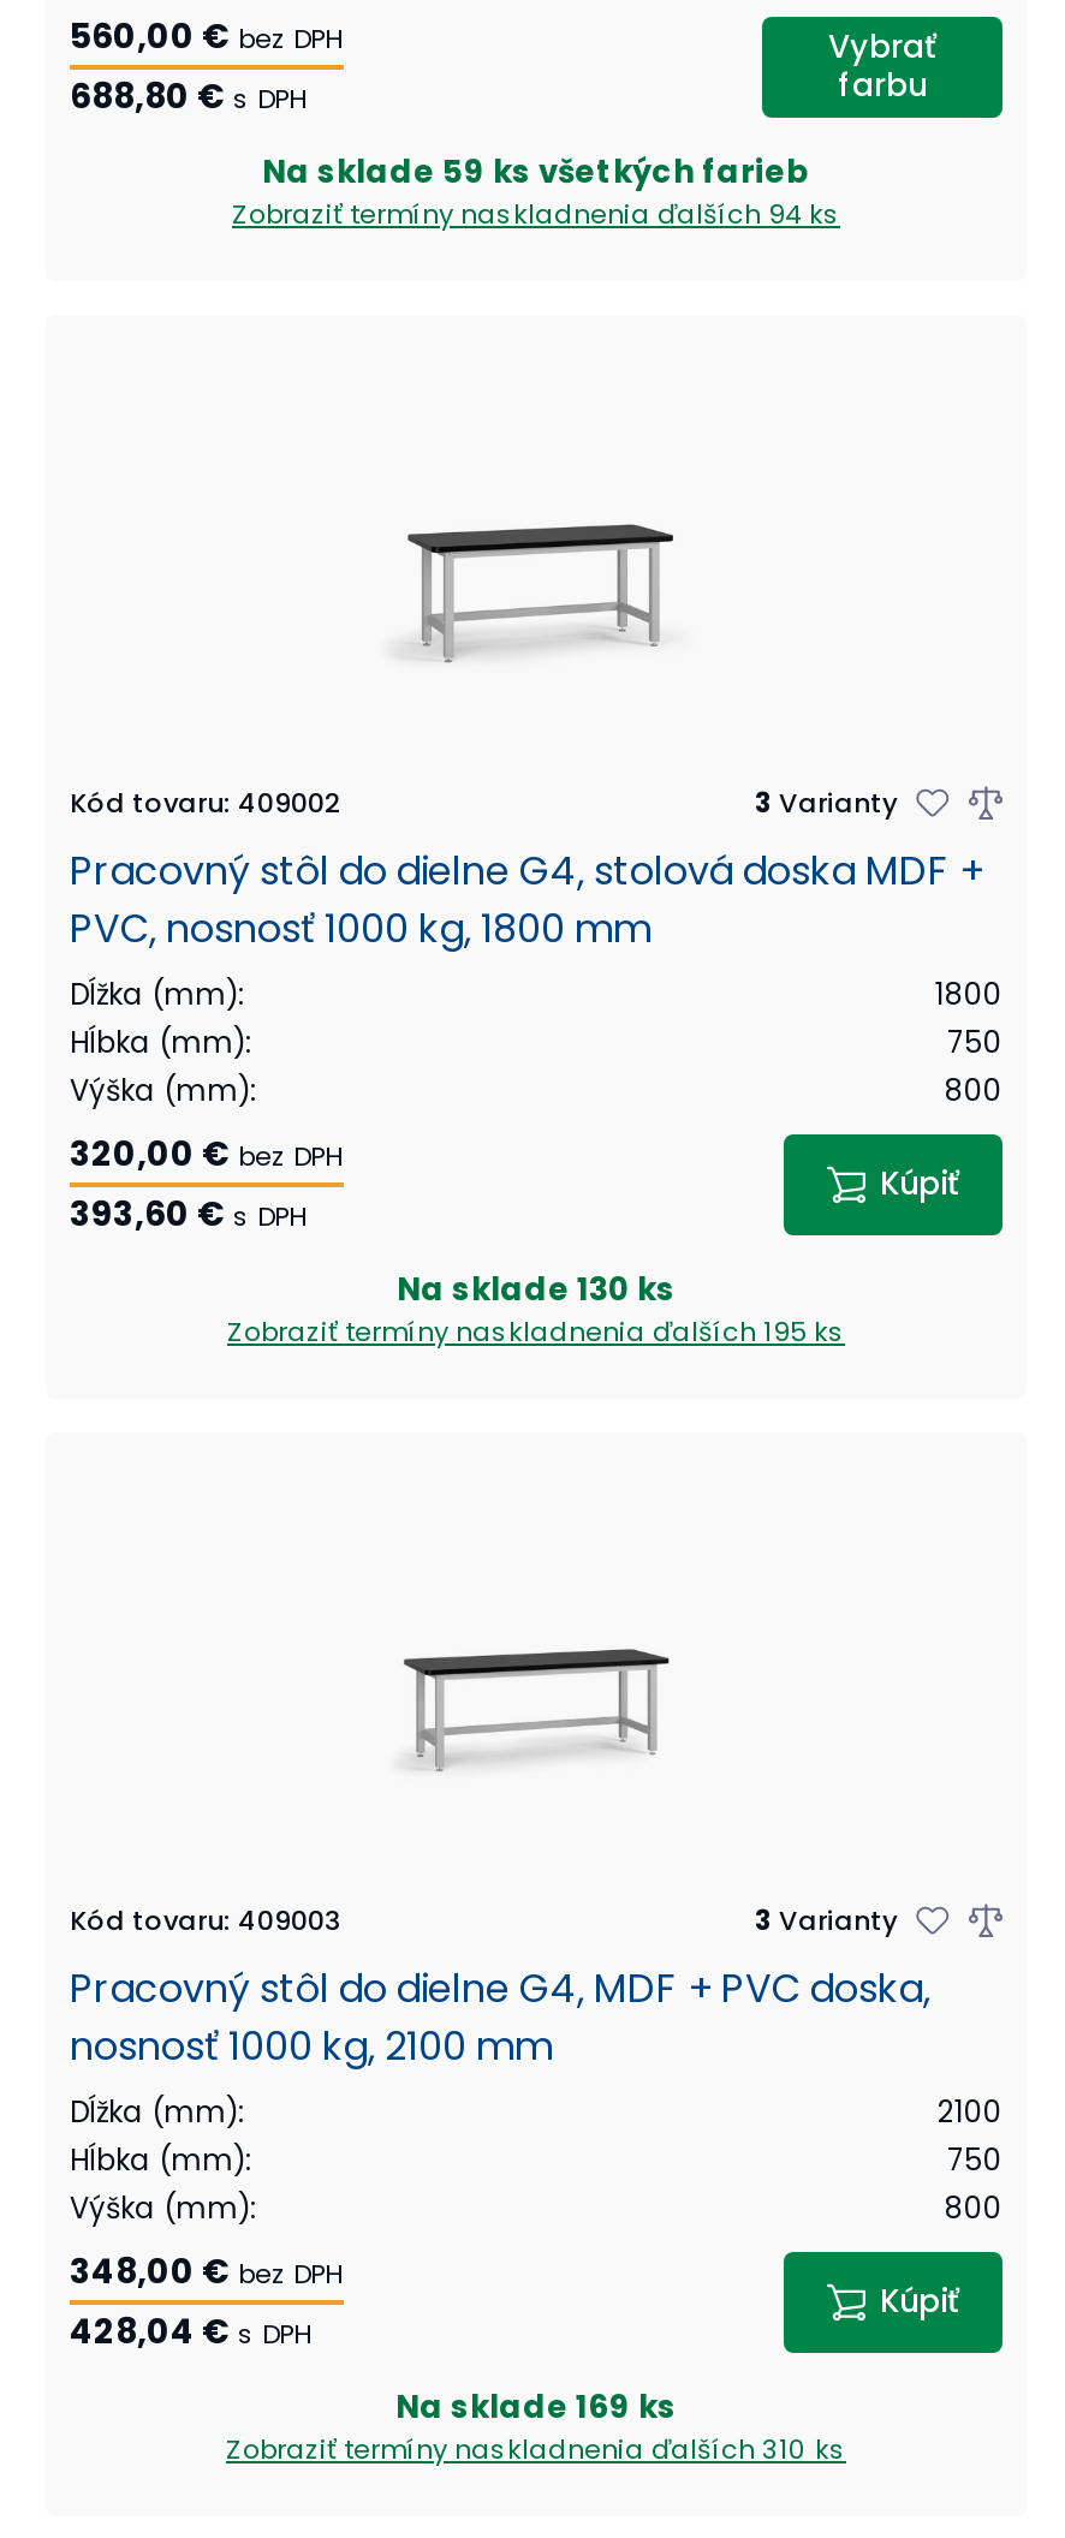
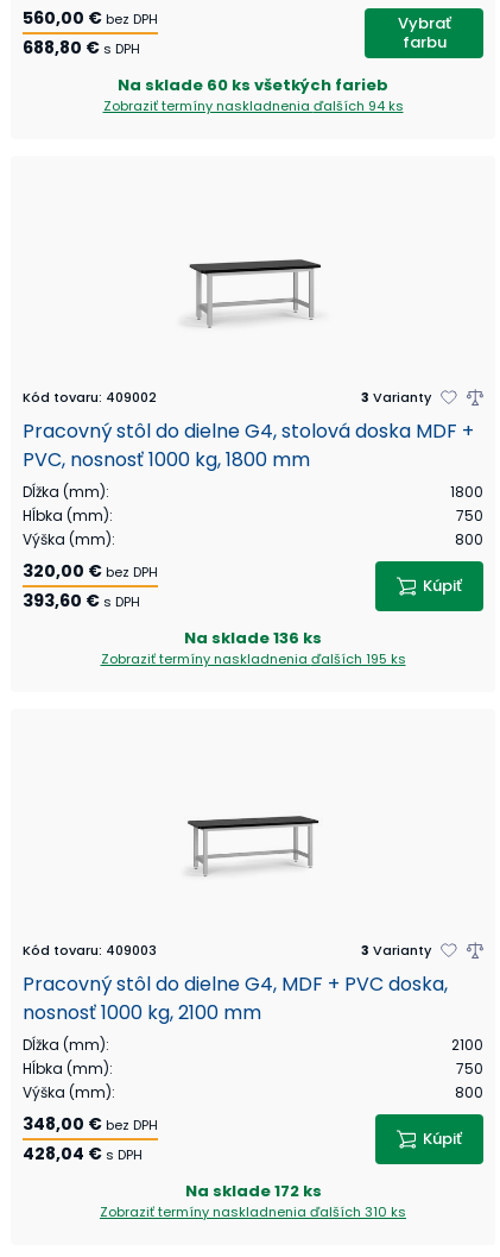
- Na sklade 59 ks všetkých farieb
+ Na sklade 60 ks všetkých farieb

- Na sklade 130 ks
+ Na sklade 136 ks

- Na sklade 169 ks
+ Na sklade 172 ks
